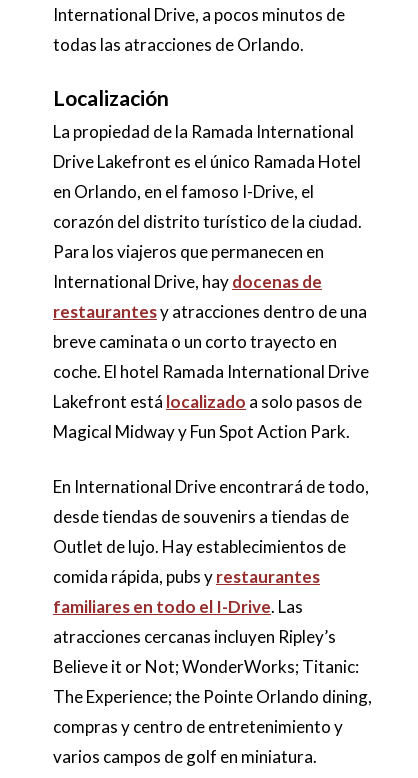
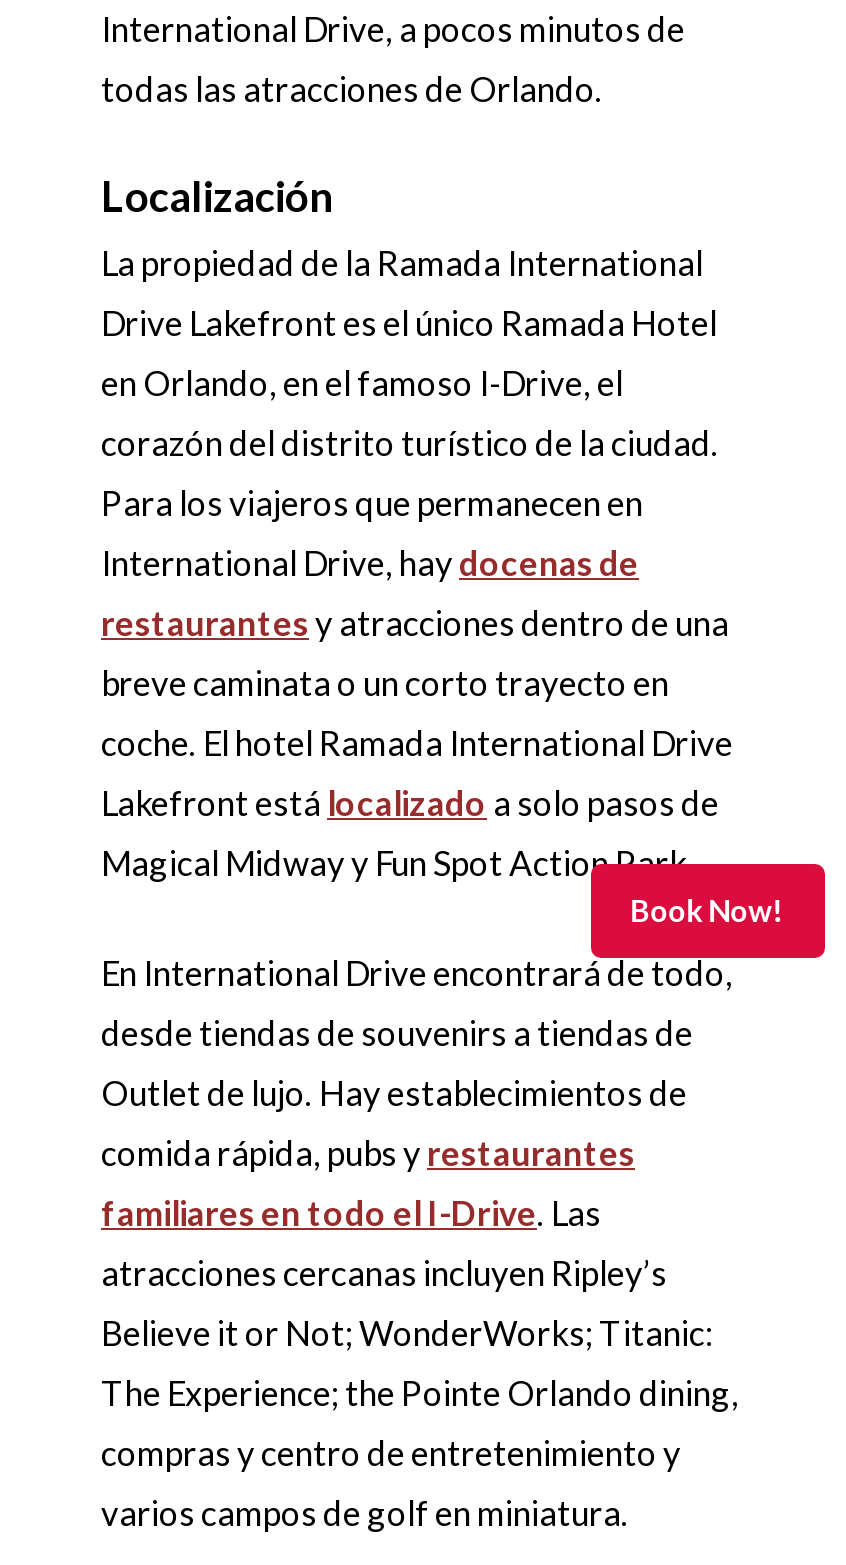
+ [image]
